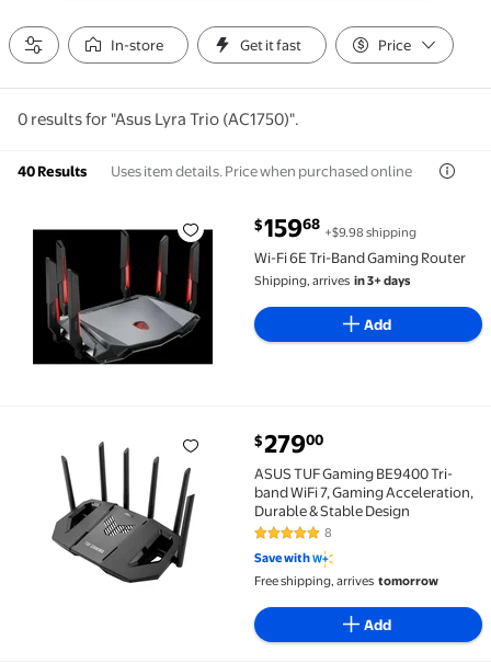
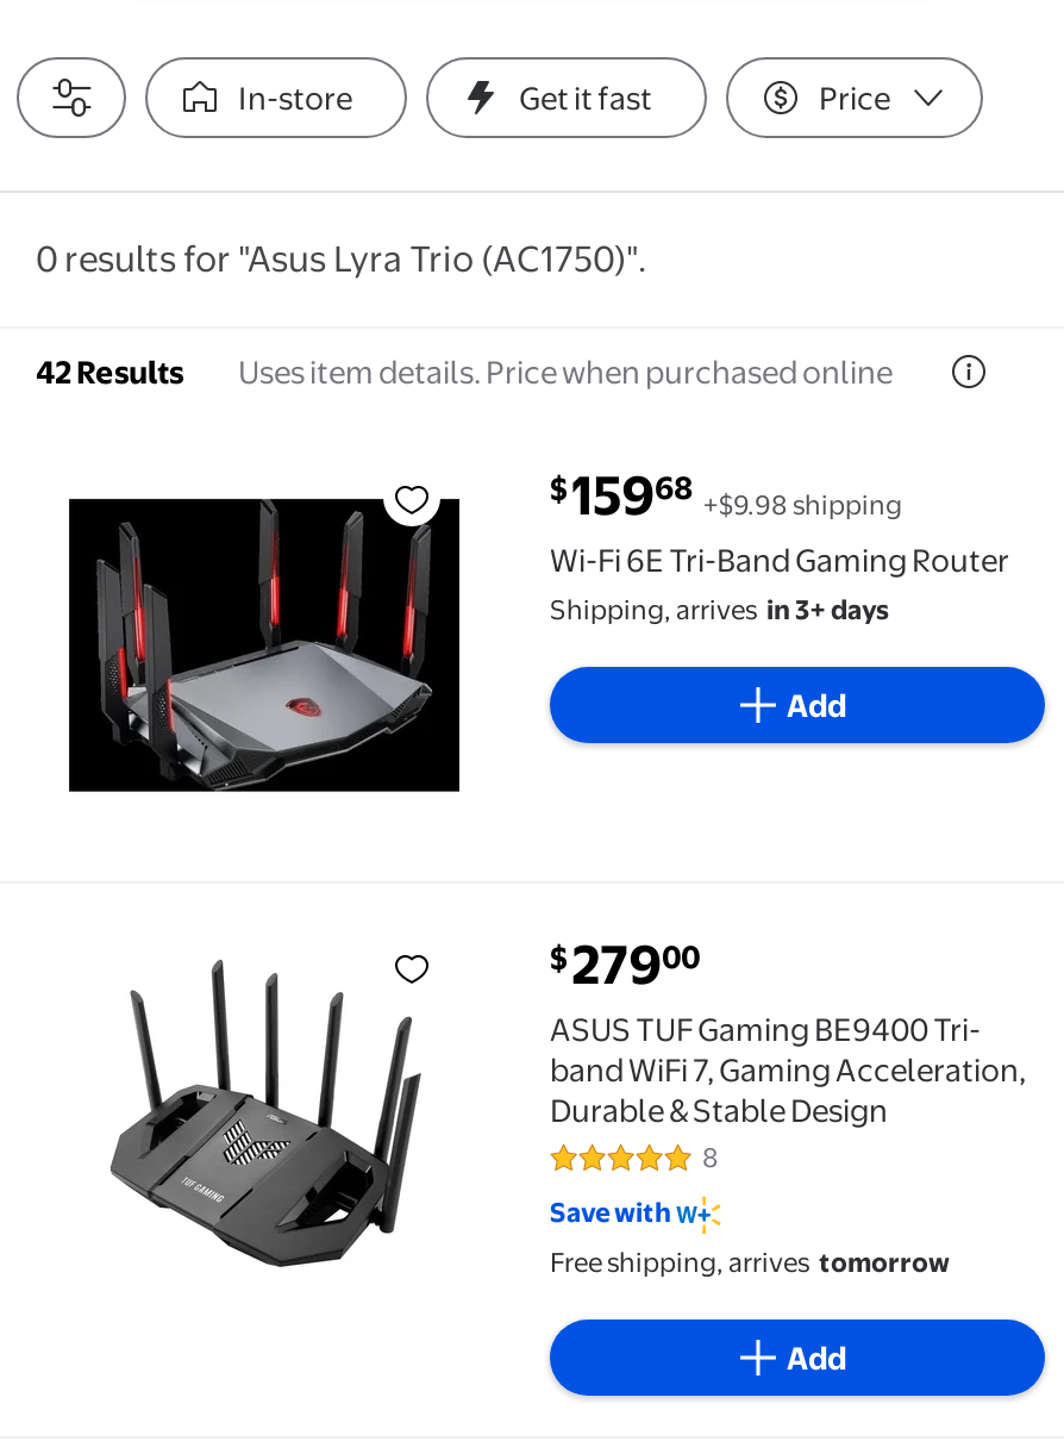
- 40 Results Uses item details. Price when purchased online
+ 42 Results Uses item details. Price when purchased online
